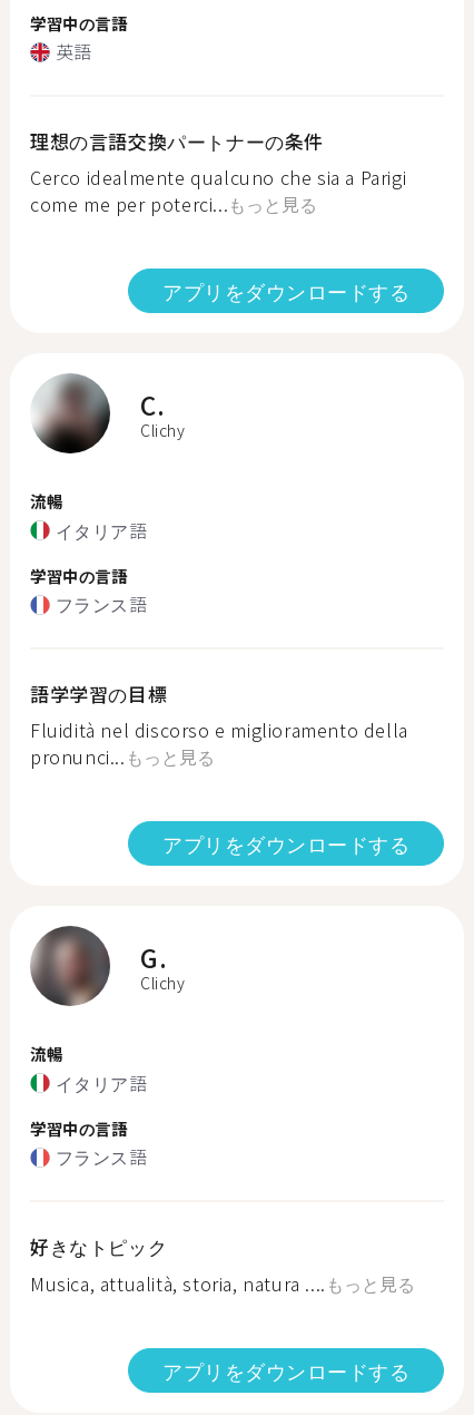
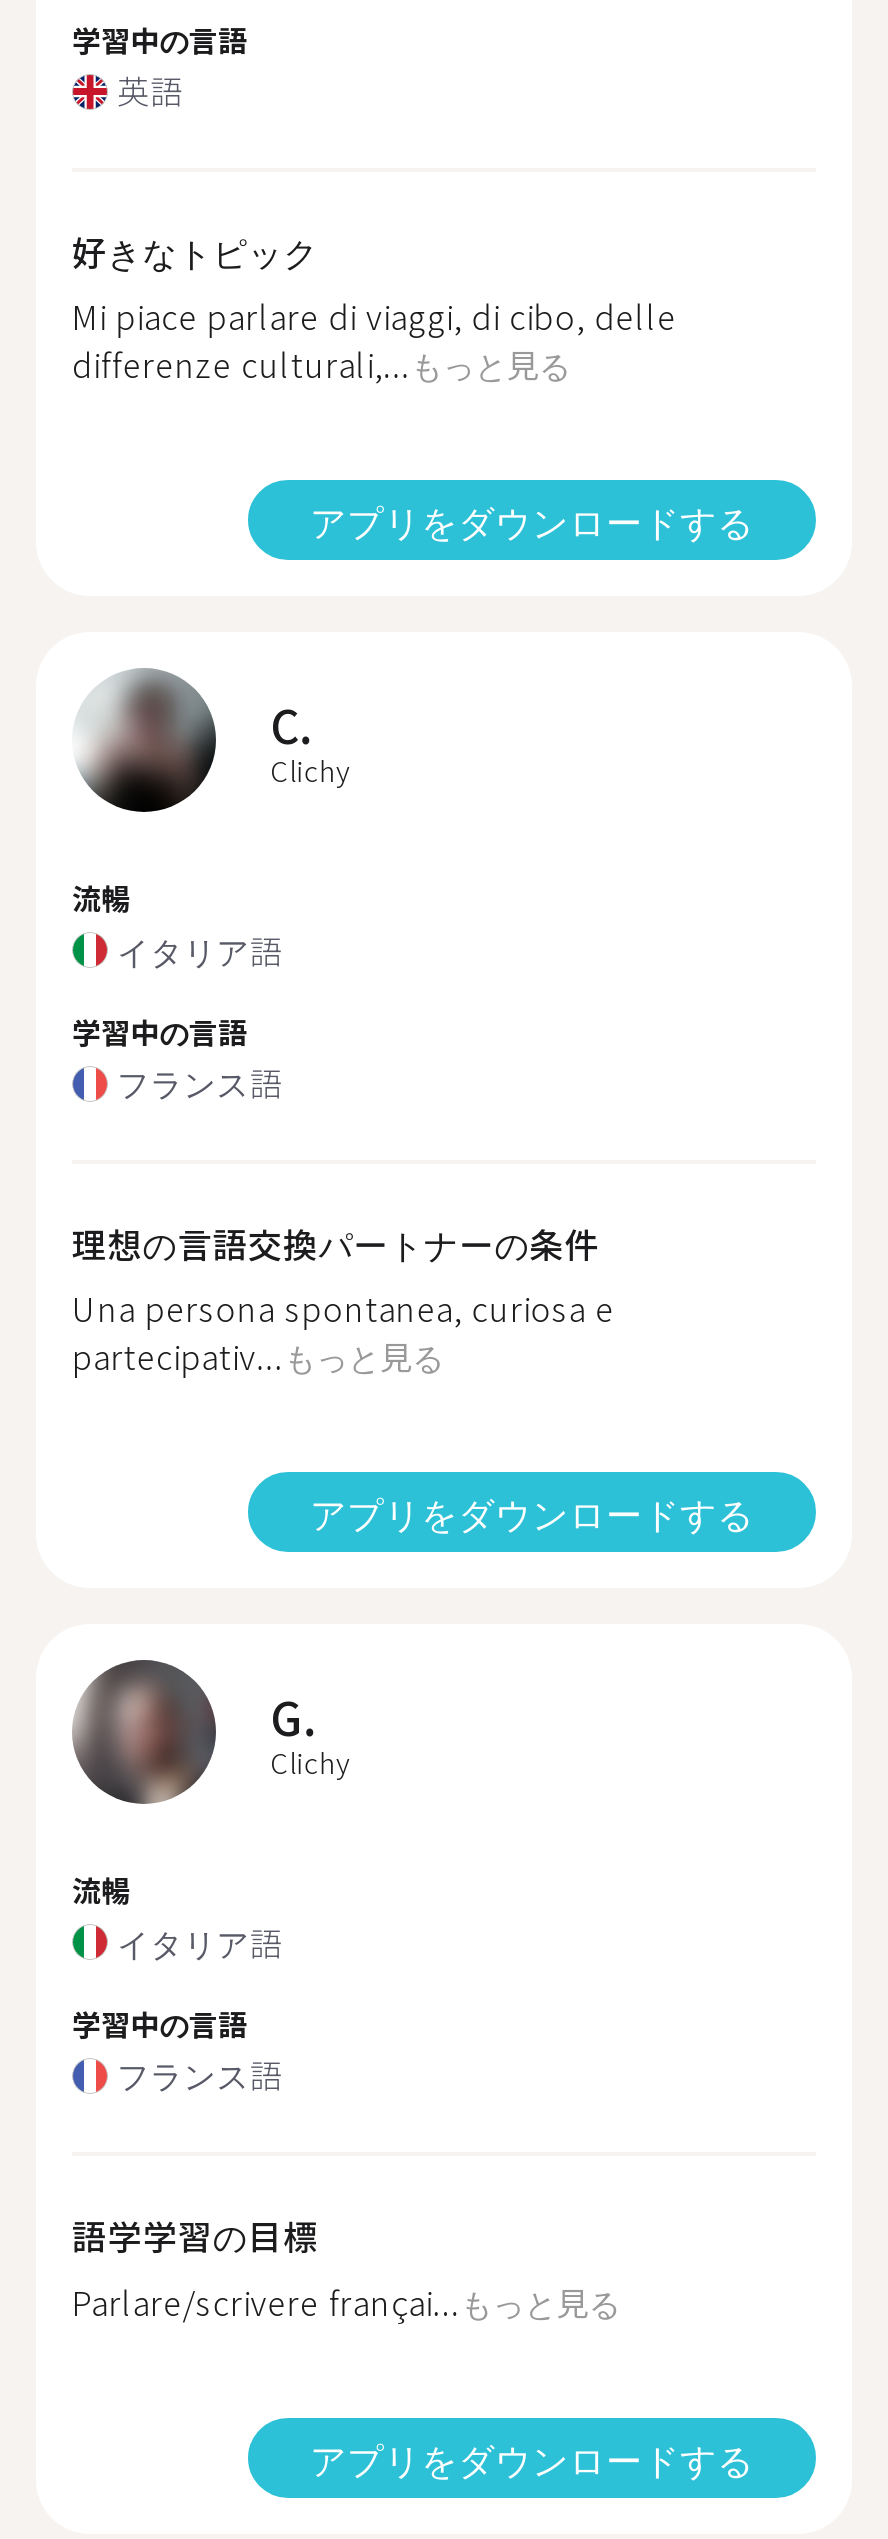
moved down: 理想の言語交換パートナーの条件

- Cerco idealmente qualcuno che sia a Parigi
- come me per poterci...もっと見る
+ Mi piace parlare di viaggi, di cibo, delle
+ differenze culturali,...もっと見る

moved down: 語学学習の目標

- Fluidità nel discorso e miglioramento della
- pronunci...もっと見る
+ Una persona spontanea, curiosa e
+ partecipativ...もっと見る

moved up: 好きなトピック

- Musica, attualità, storia, natura ....もっと見る
+ Parlare/scrivere françai...もっと見る
